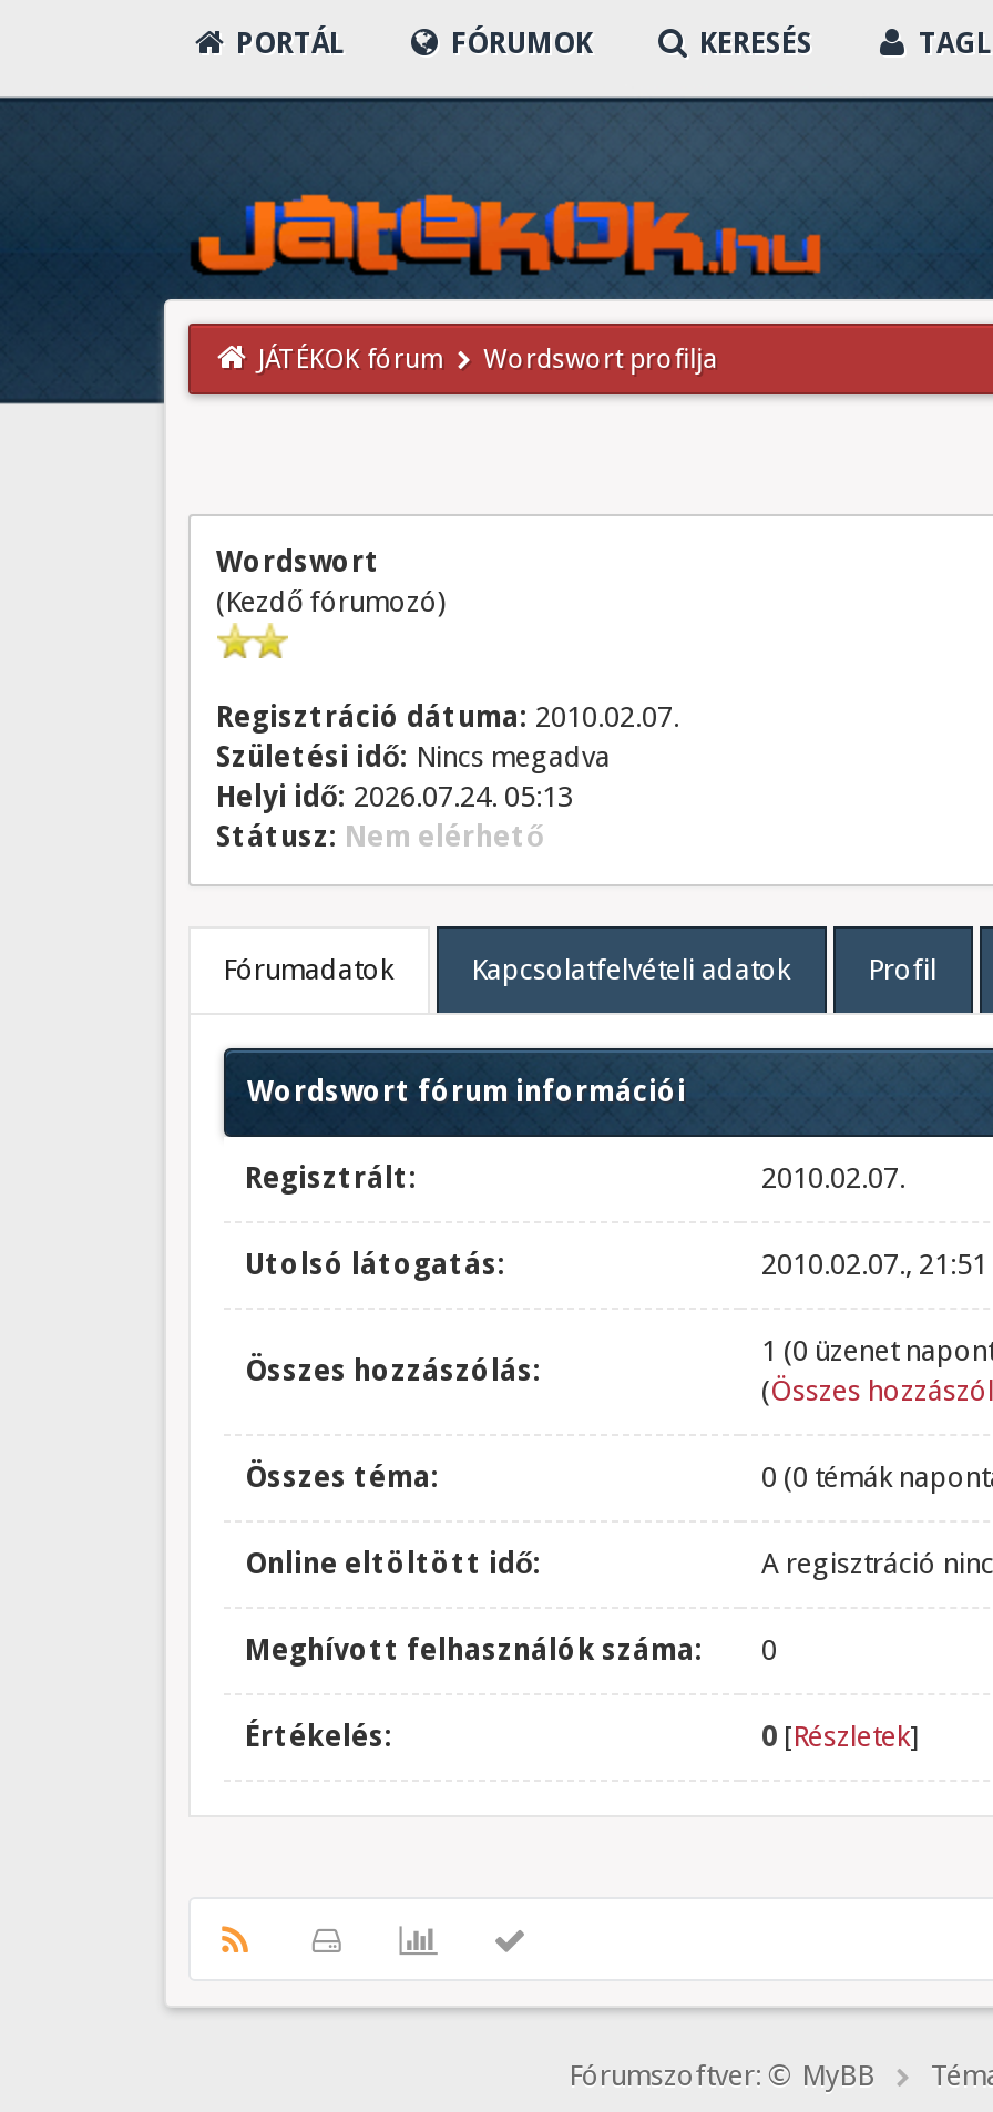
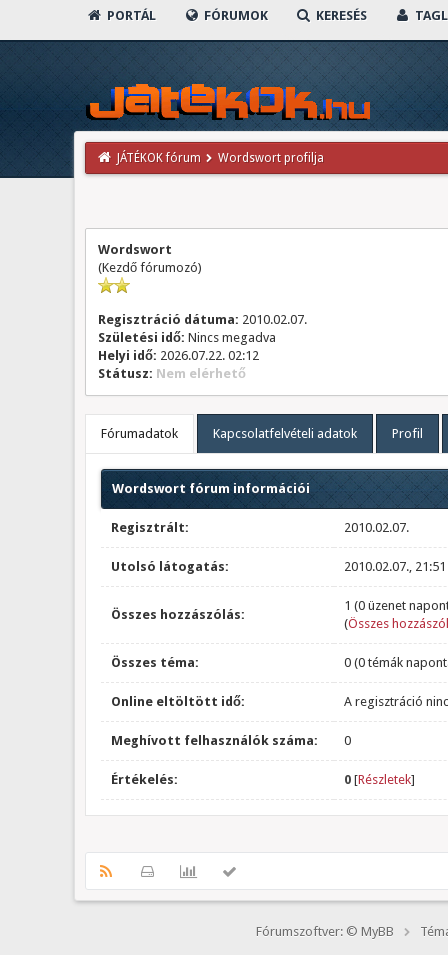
- Helyi idő: 2026.07.24. 05:13
+ Helyi idő: 2026.07.22. 02:12
